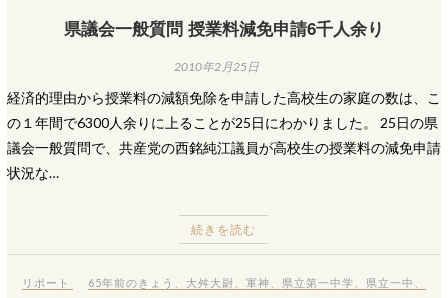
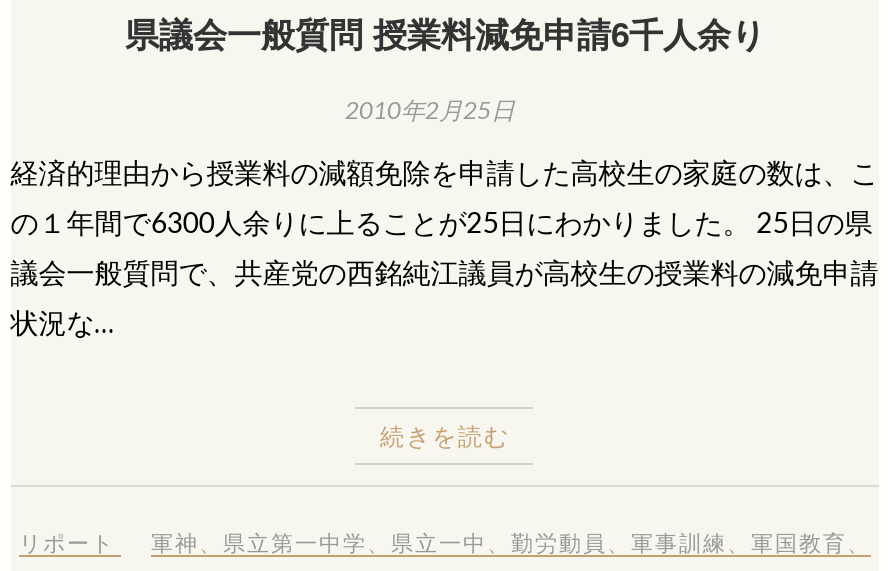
- 65年前のきょう、大舛大尉、軍神、県立第一中学、県立一中、
+ 軍神、県立第一中学、県立一中、勤労動員、軍事訓練、軍国教育、
